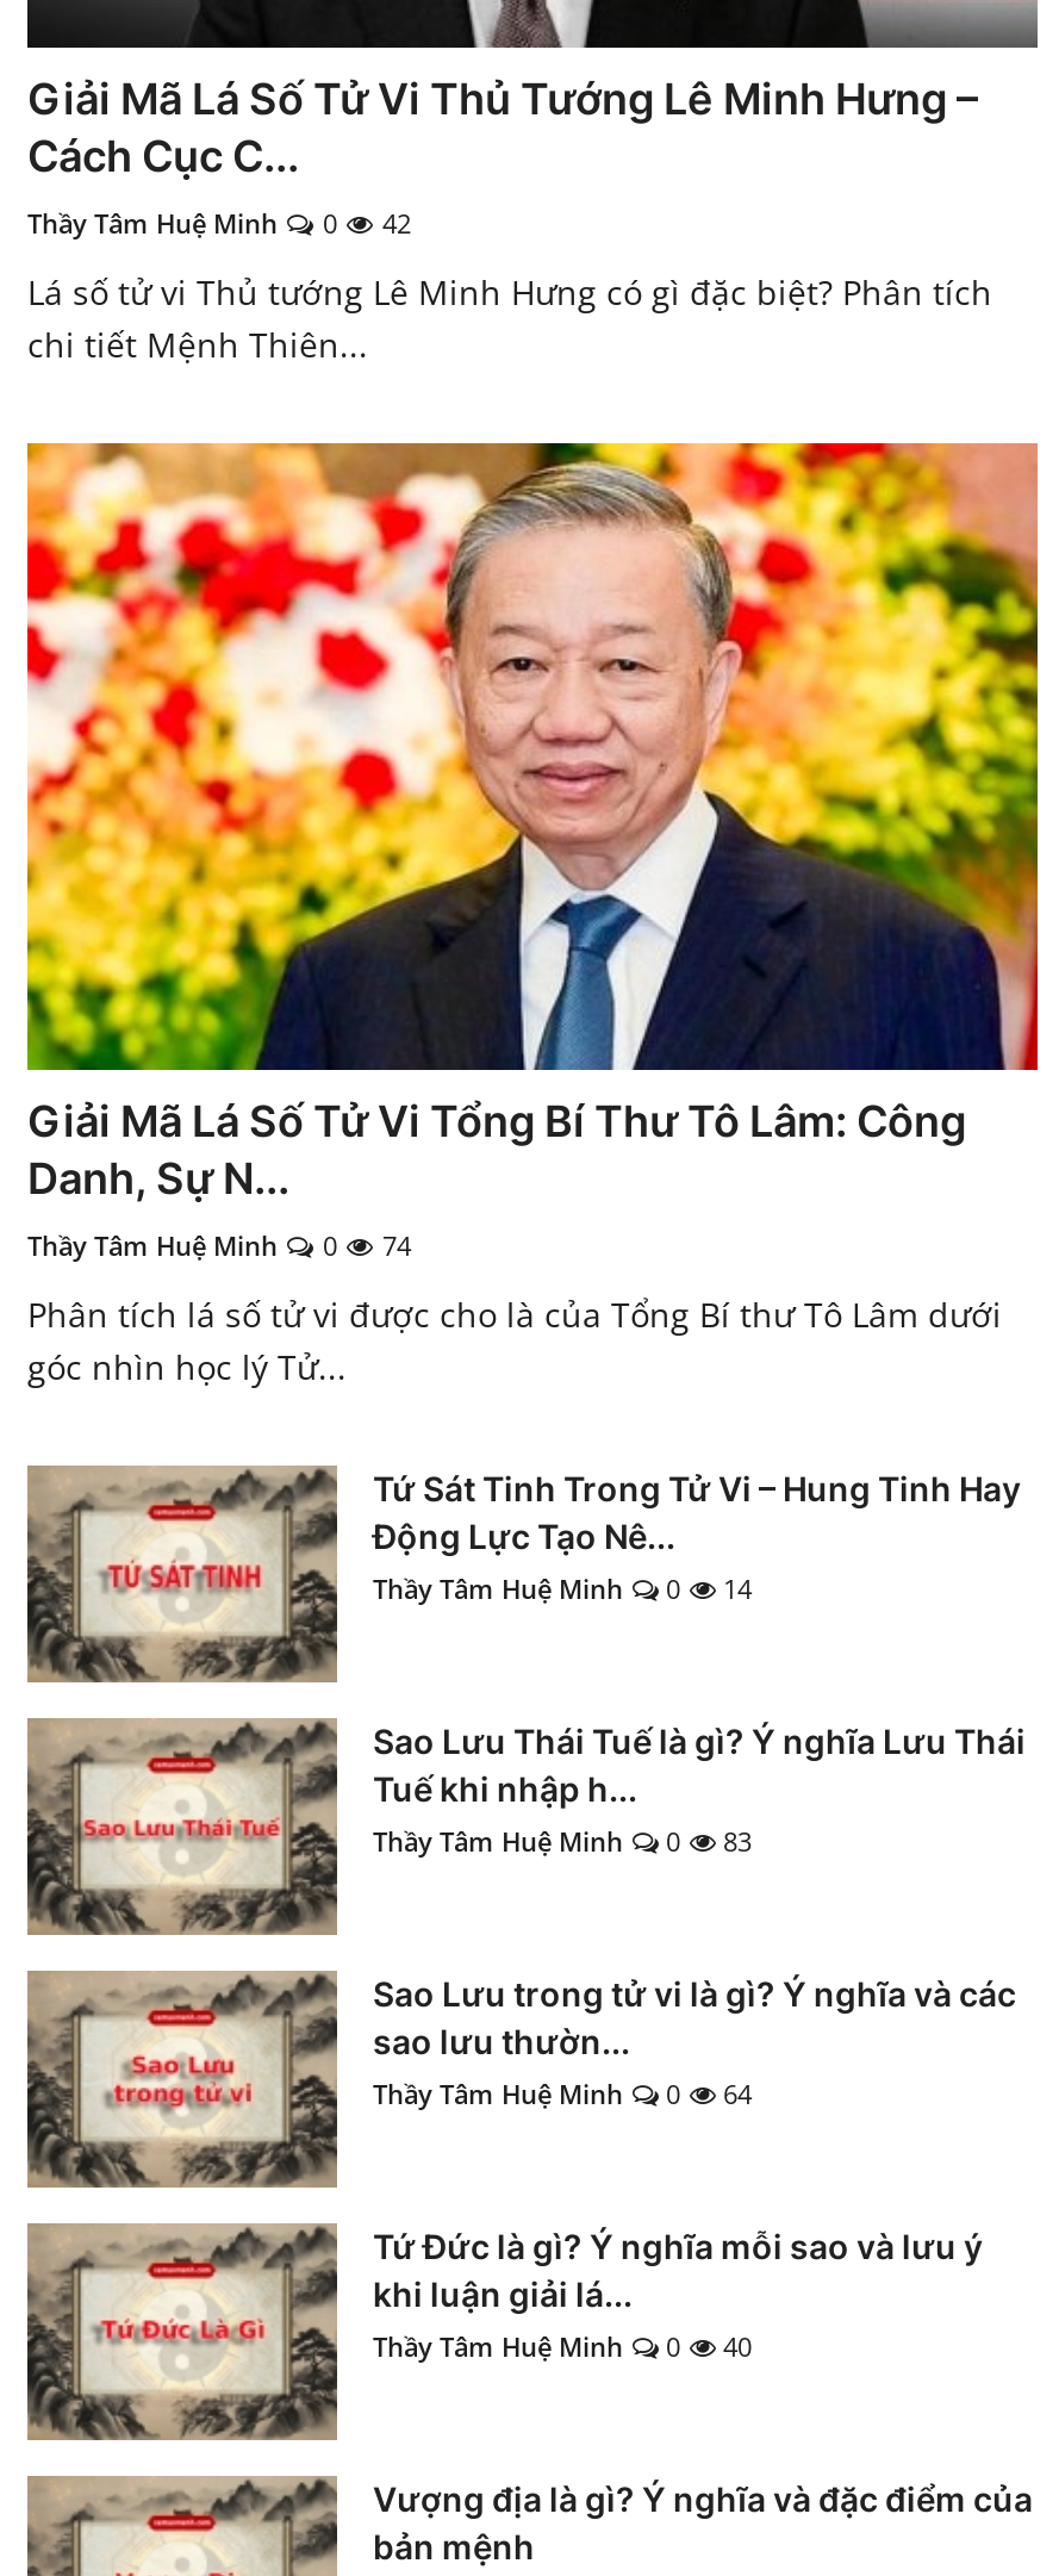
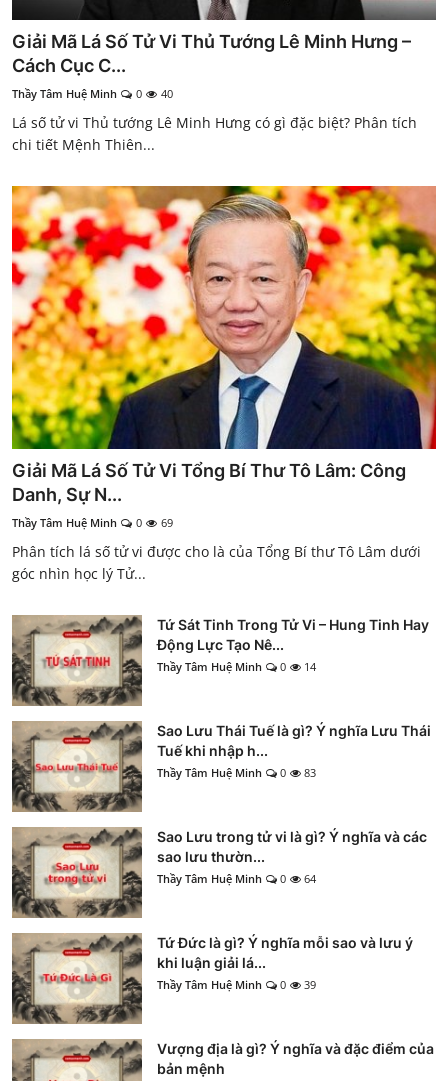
- Thầy Tâm Huệ Minh 0 42
+ Thầy Tâm Huệ Minh 0 40

- Thầy Tâm Huệ Minh 0 74
+ Thầy Tâm Huệ Minh 0 69

- Thầy Tâm Huệ Minh 0 40
+ Thầy Tâm Huệ Minh 0 39
